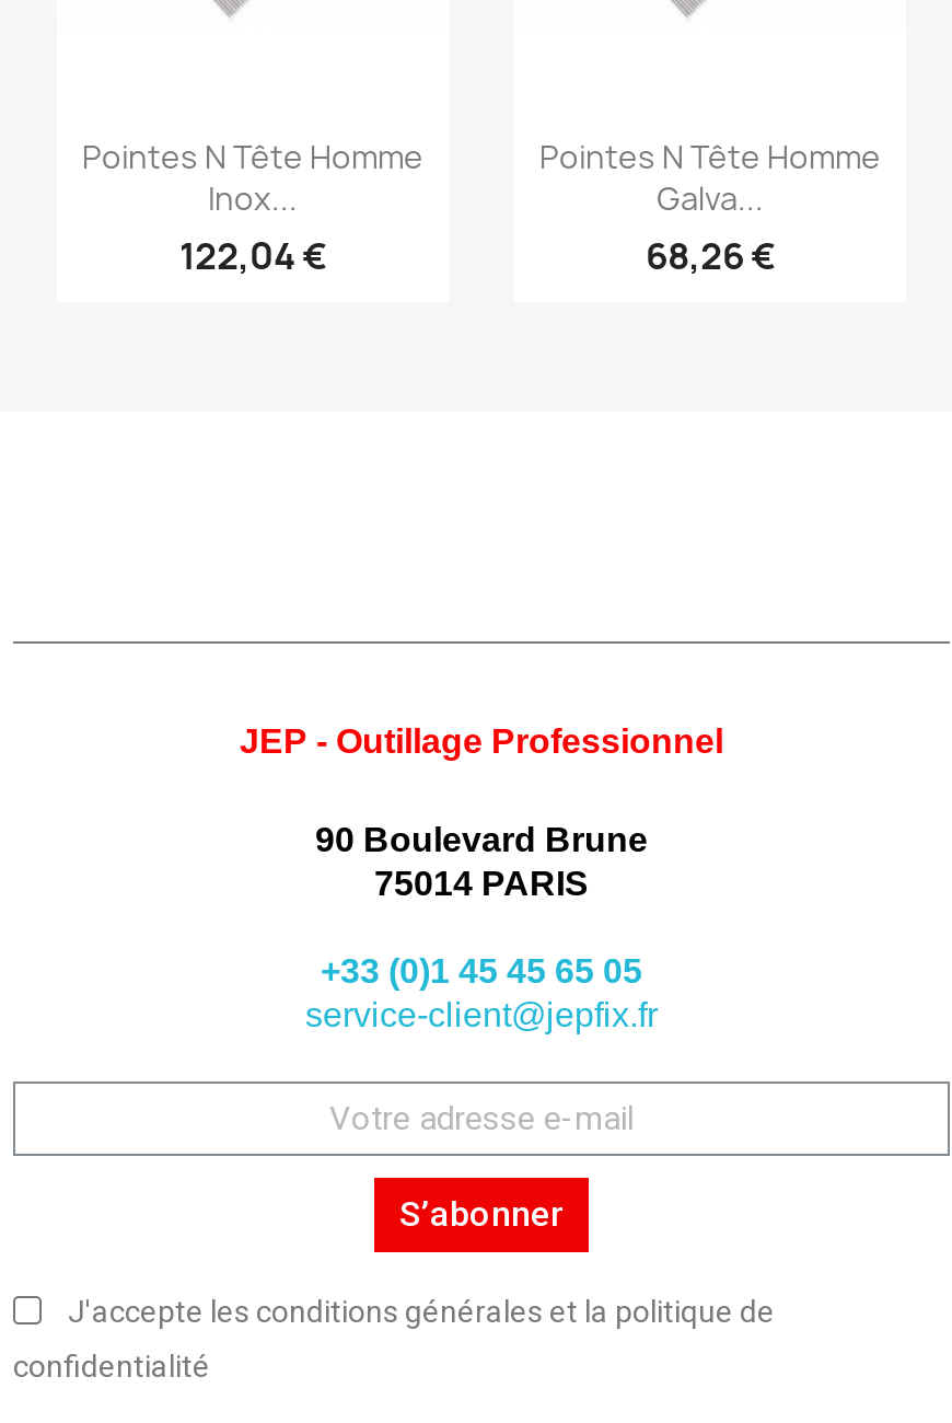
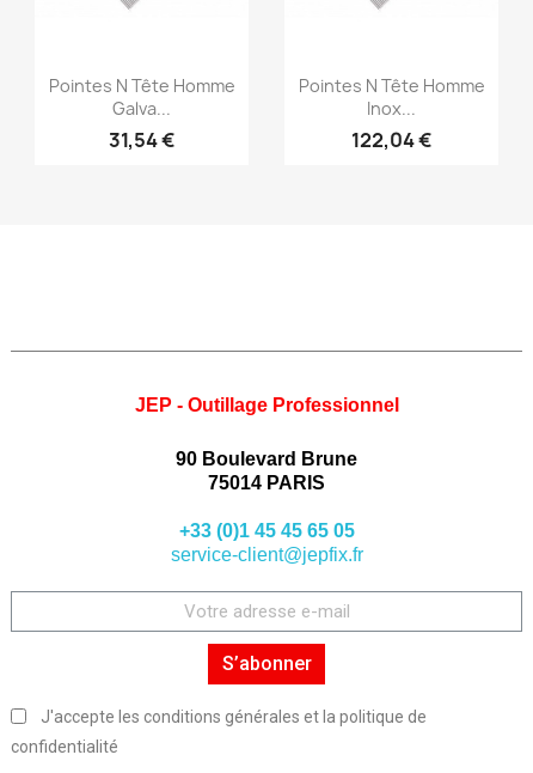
- Inox...
- 122,04 €
+ Galva...
+ 31,54 €

- Galva...
- 68,26 €
+ Inox...
+ 122,04 €
